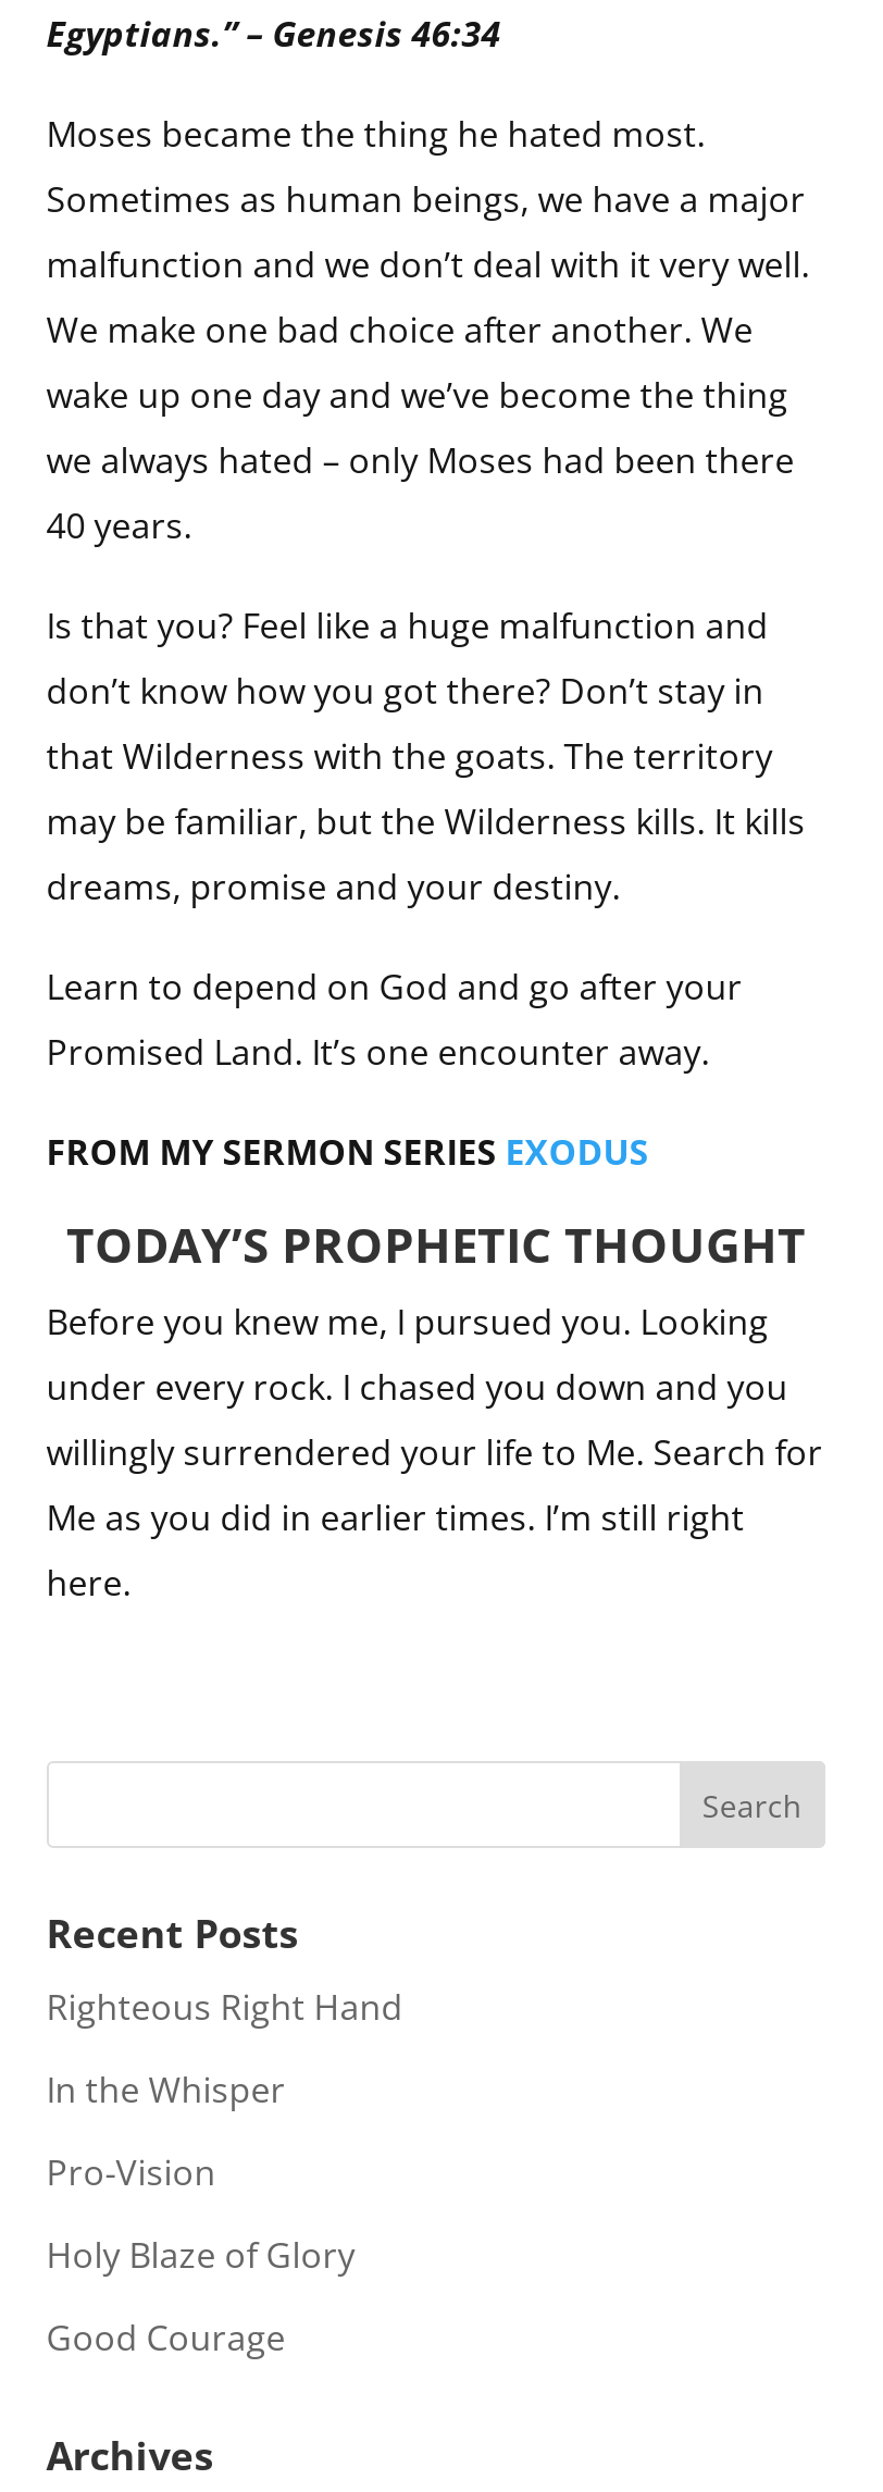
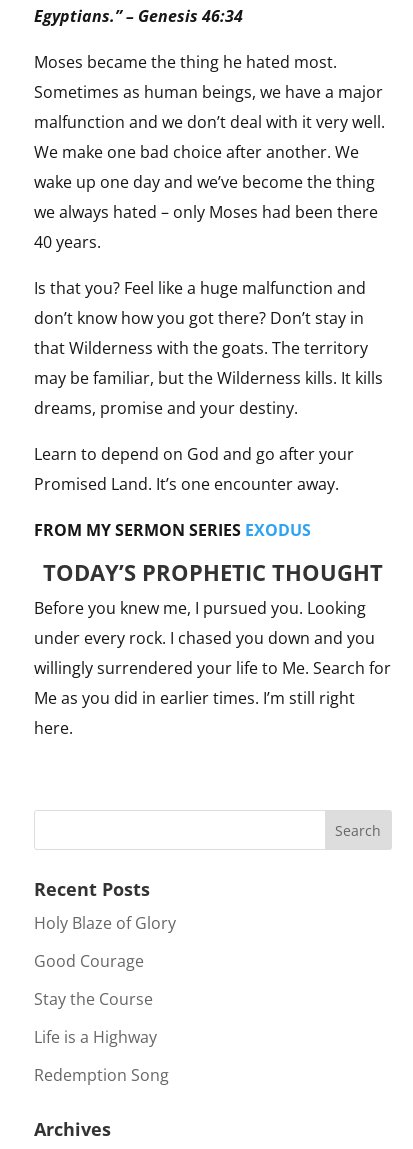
- Righteous Right Hand
- In the Whisper
- Pro-Vision

moved up: Holy Blaze of Glory | Good Courage

+ Stay the Course
+ Life is a Highway
+ Redemption Song
